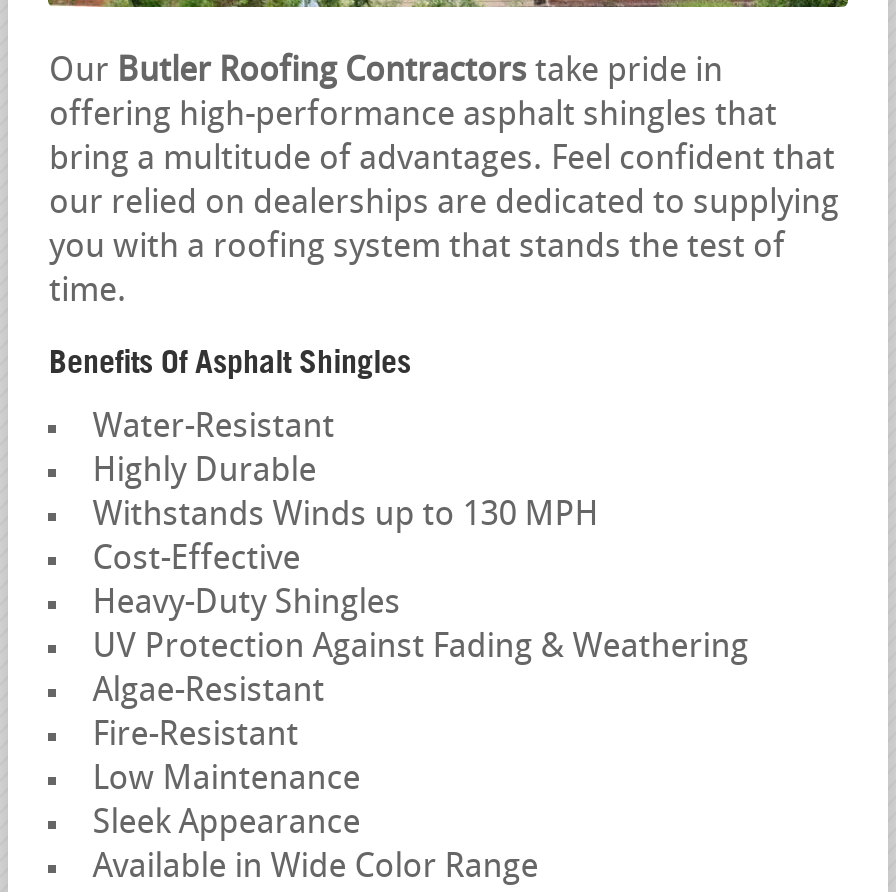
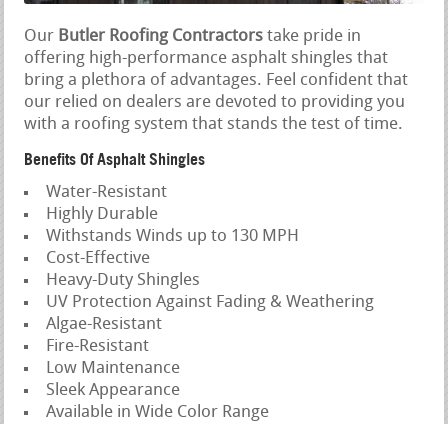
- bring a multitude of advantages. Feel confident that
- our relied on dealerships are dedicated to supplying
- you with a roofing system that stands the test of
- time.
+ bring a plethora of advantages. Feel confident that
+ our relied on dealers are devoted to providing you
+ with a roofing system that stands the test of time.
